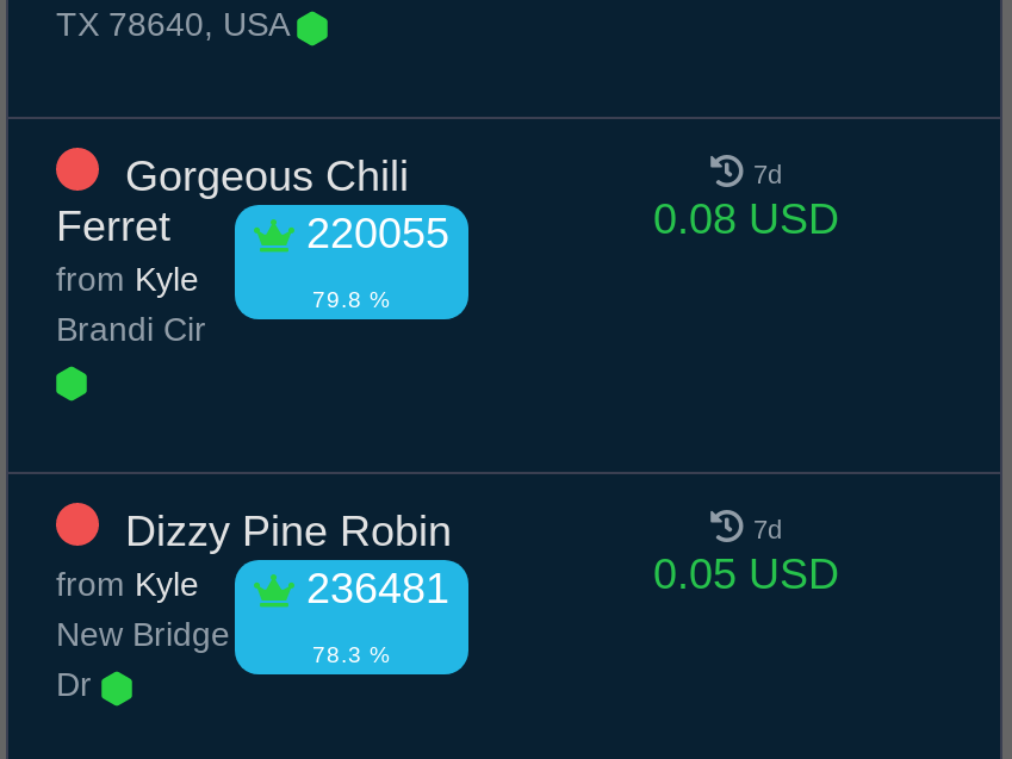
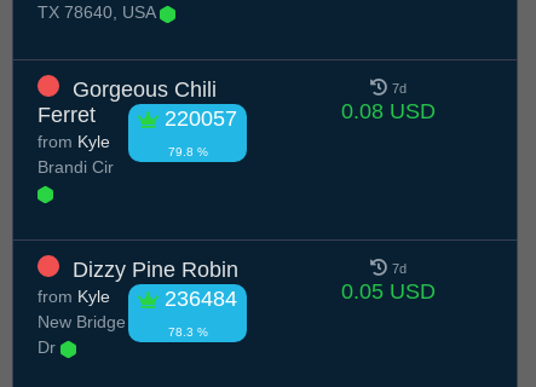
- 220055
+ 220057

- 236481
+ 236484
